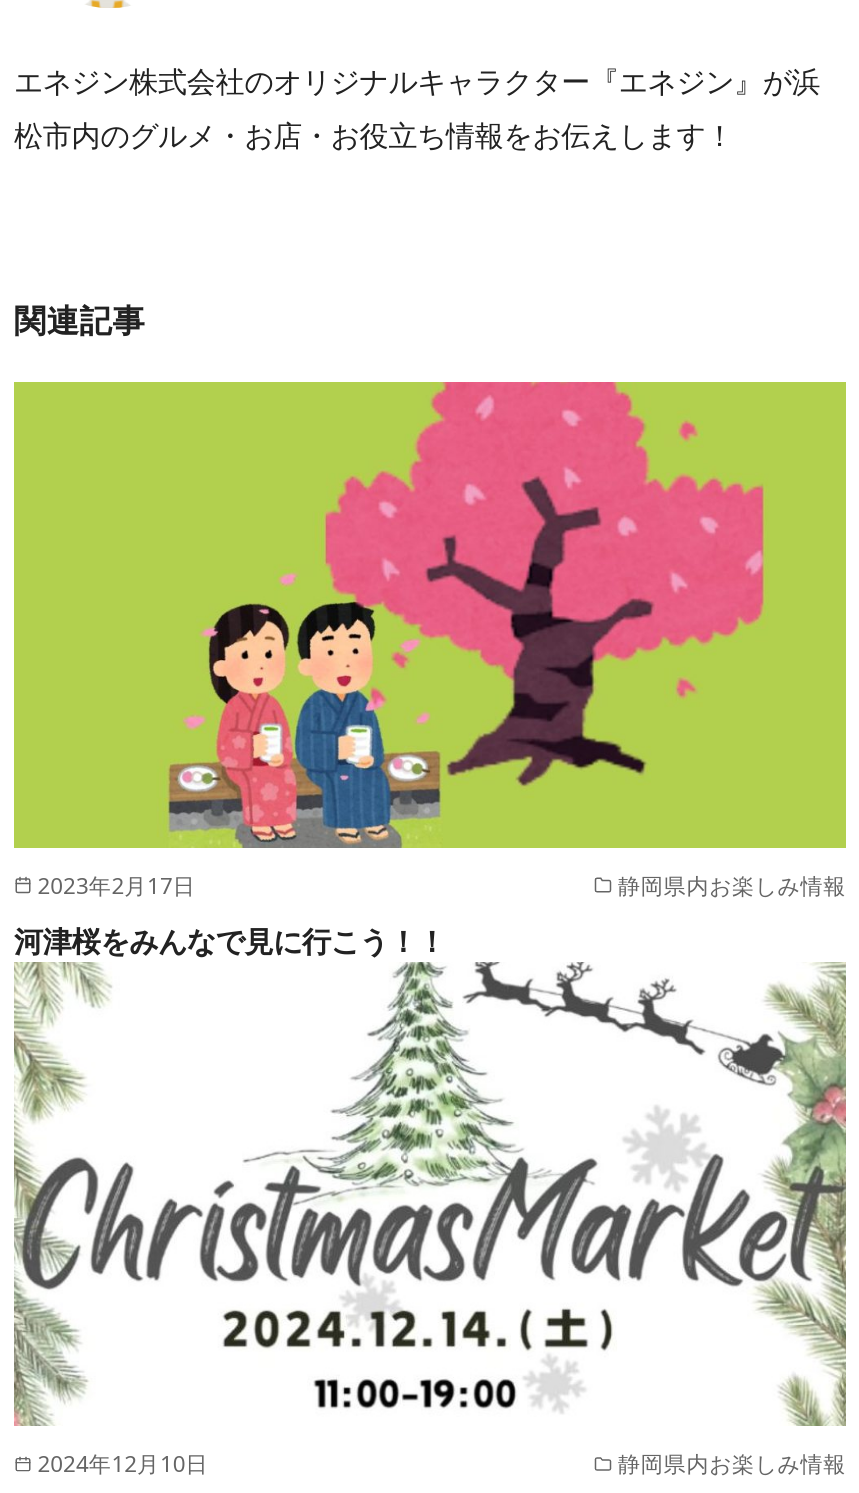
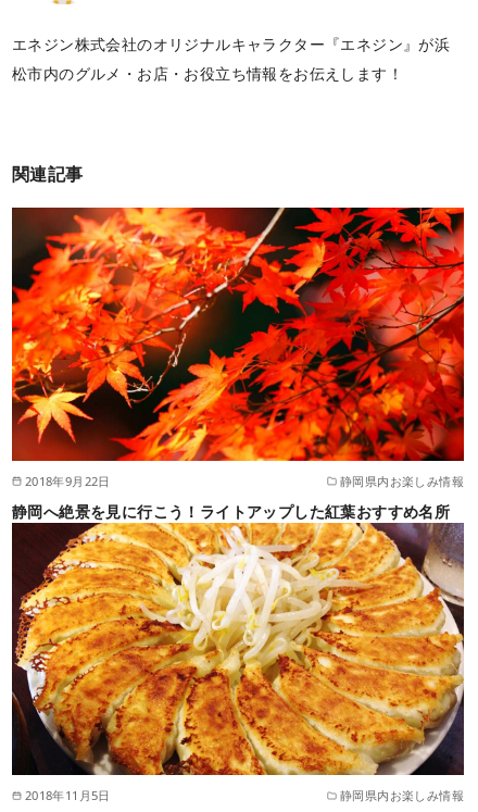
- [image]
- 2023年2月17日
+ [image]
+ 2018年9月22日

- 河津桜をみんなで見に行こう！！
+ 静岡へ絶景を見に行こう！ライトアップした紅葉おすすめ名所

- [image]
- 2024年12月10日
+ [image]
+ 2018年11月5日
